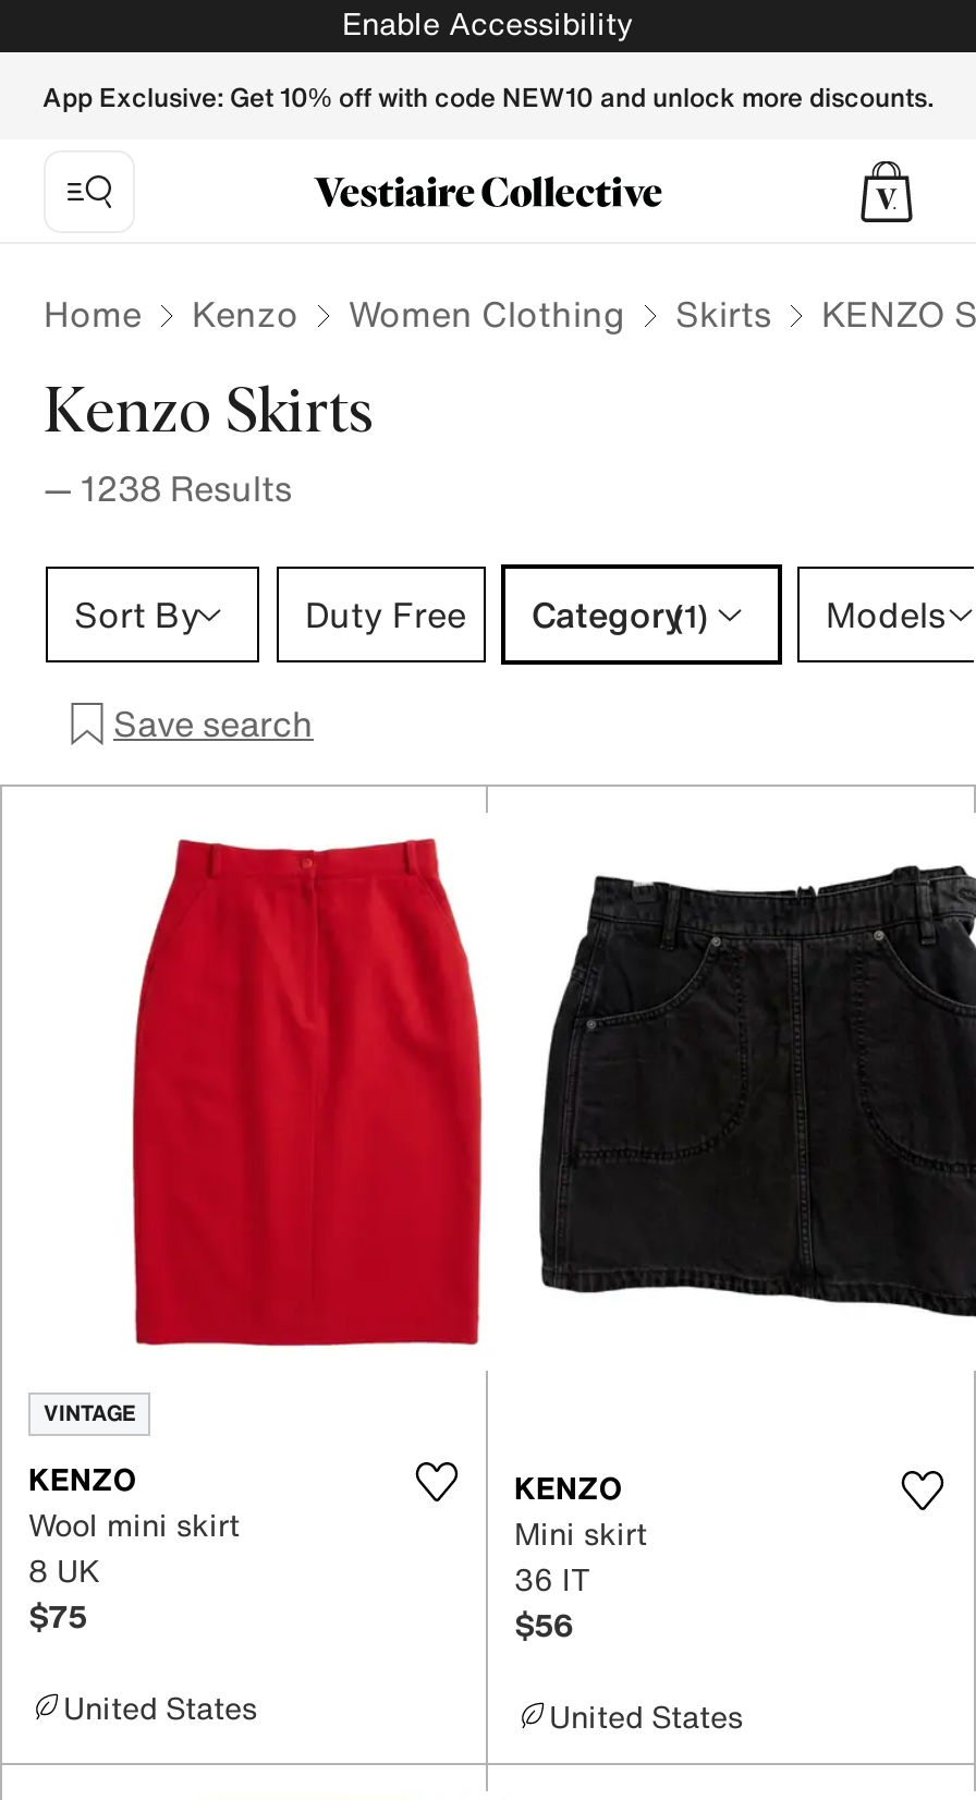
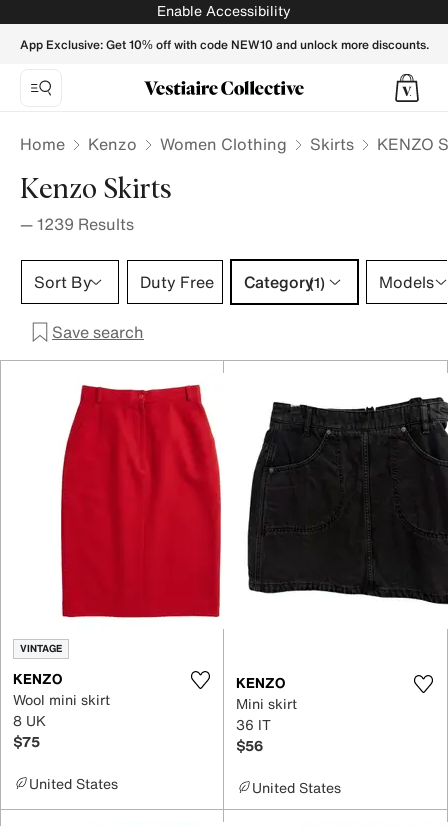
- — 1238 Results
+ — 1239 Results
